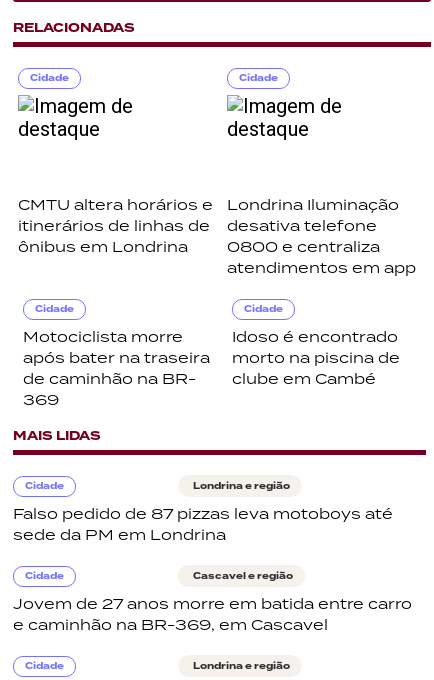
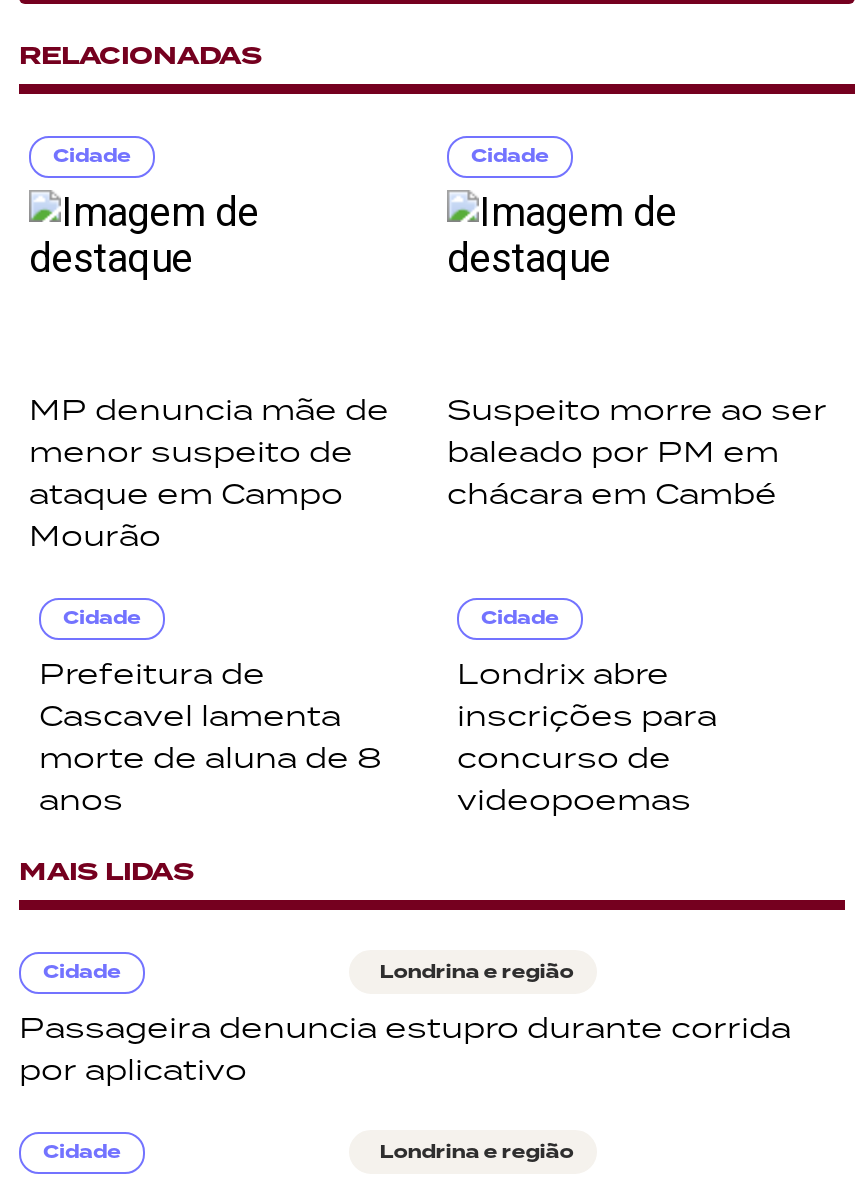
- CMTU altera horários e
- itinerários de linhas de
- ônibus em Londrina
+ MP denuncia mãe de
+ menor suspeito de
+ ataque em Campo
+ Mourão

- Londrina Iluminação
- desativa telefone
- 0800 e centraliza
- atendimentos em app
+ Suspeito morre ao ser
+ baleado por PM em
+ chácara em Cambé

- Motociclista morre
- após bater na traseira
- de caminhão na BR-
- 369
+ Prefeitura de
+ Cascavel lamenta
+ morte de aluna de 8
+ anos

- Idoso é encontrado
- morto na piscina de
- clube em Cambé
+ Londrix abre
+ inscrições para
+ concurso de
+ videopoemas

- Falso pedido de 87 pizzas leva motoboys até
- sede da PM em Londrina
- Cidade
- Cascavel e região
- Jovem de 27 anos morre em batida entre carro
- e caminhão na BR-369, em Cascavel
+ Passageira denuncia estupro durante corrida
+ por aplicativo
